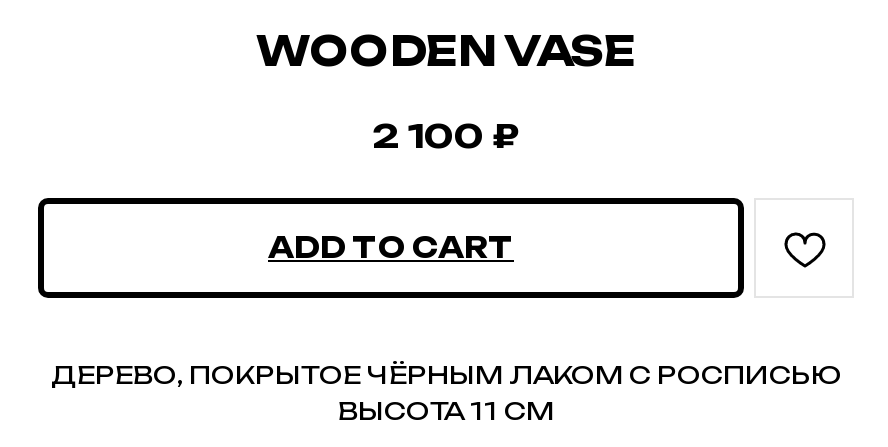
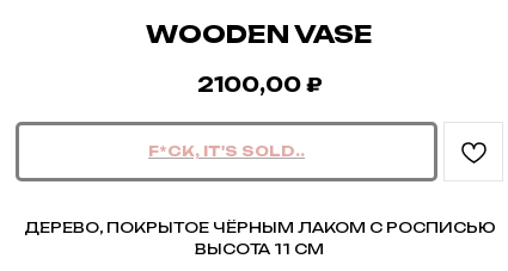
- 2 100 ₽
- ADD TO CART
+ 2100,00 ₽
